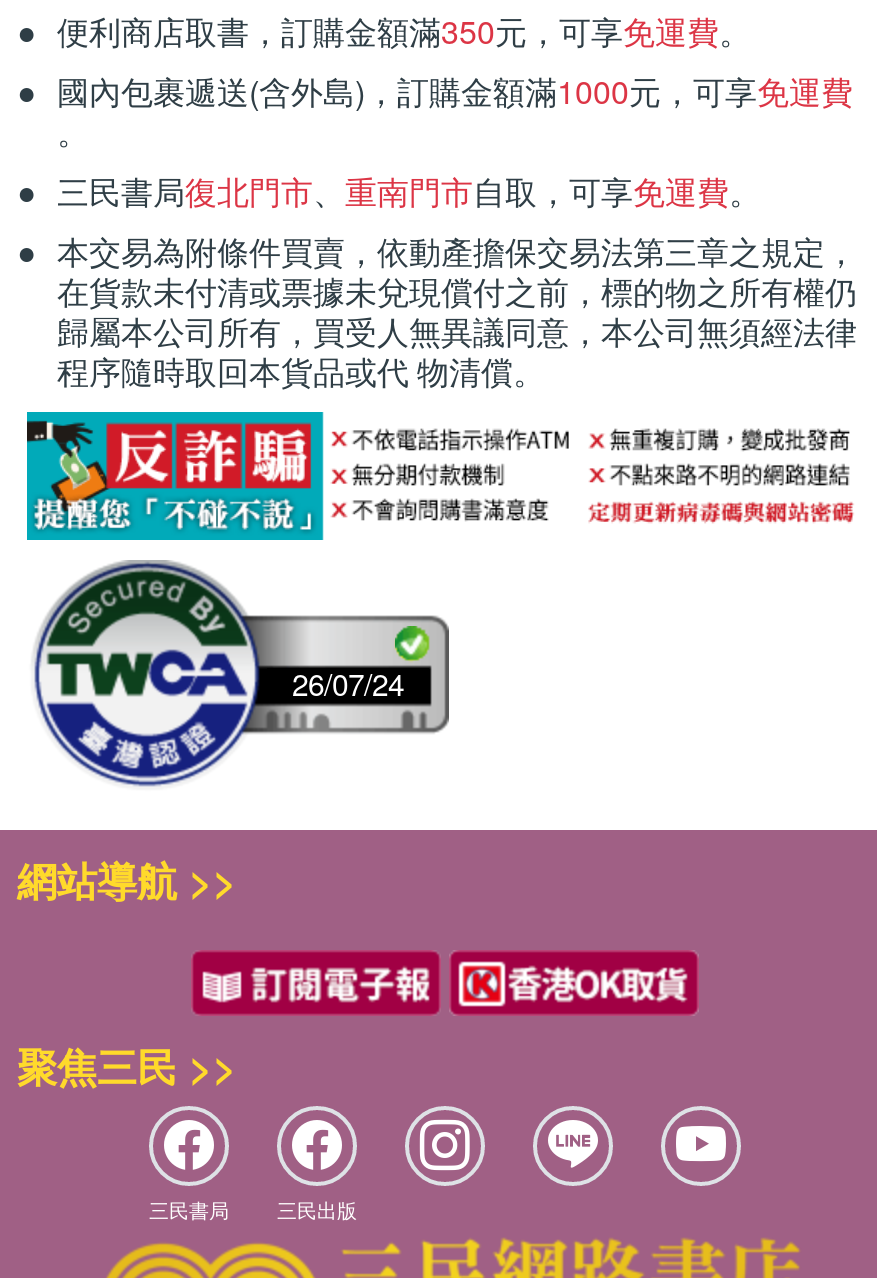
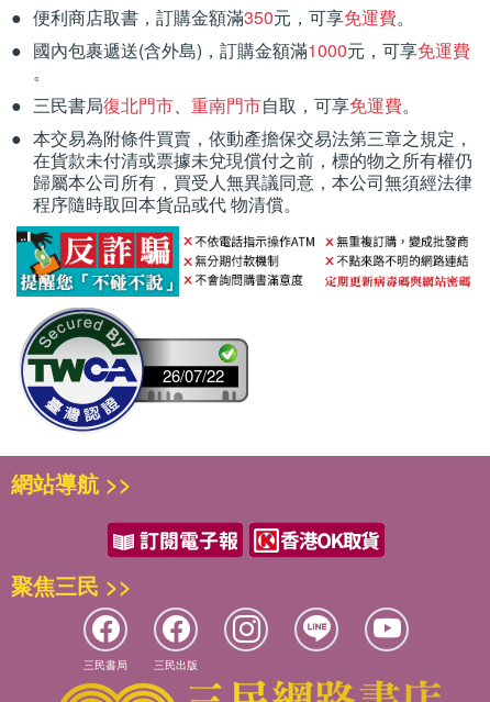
- 26/07/24
+ 26/07/22
